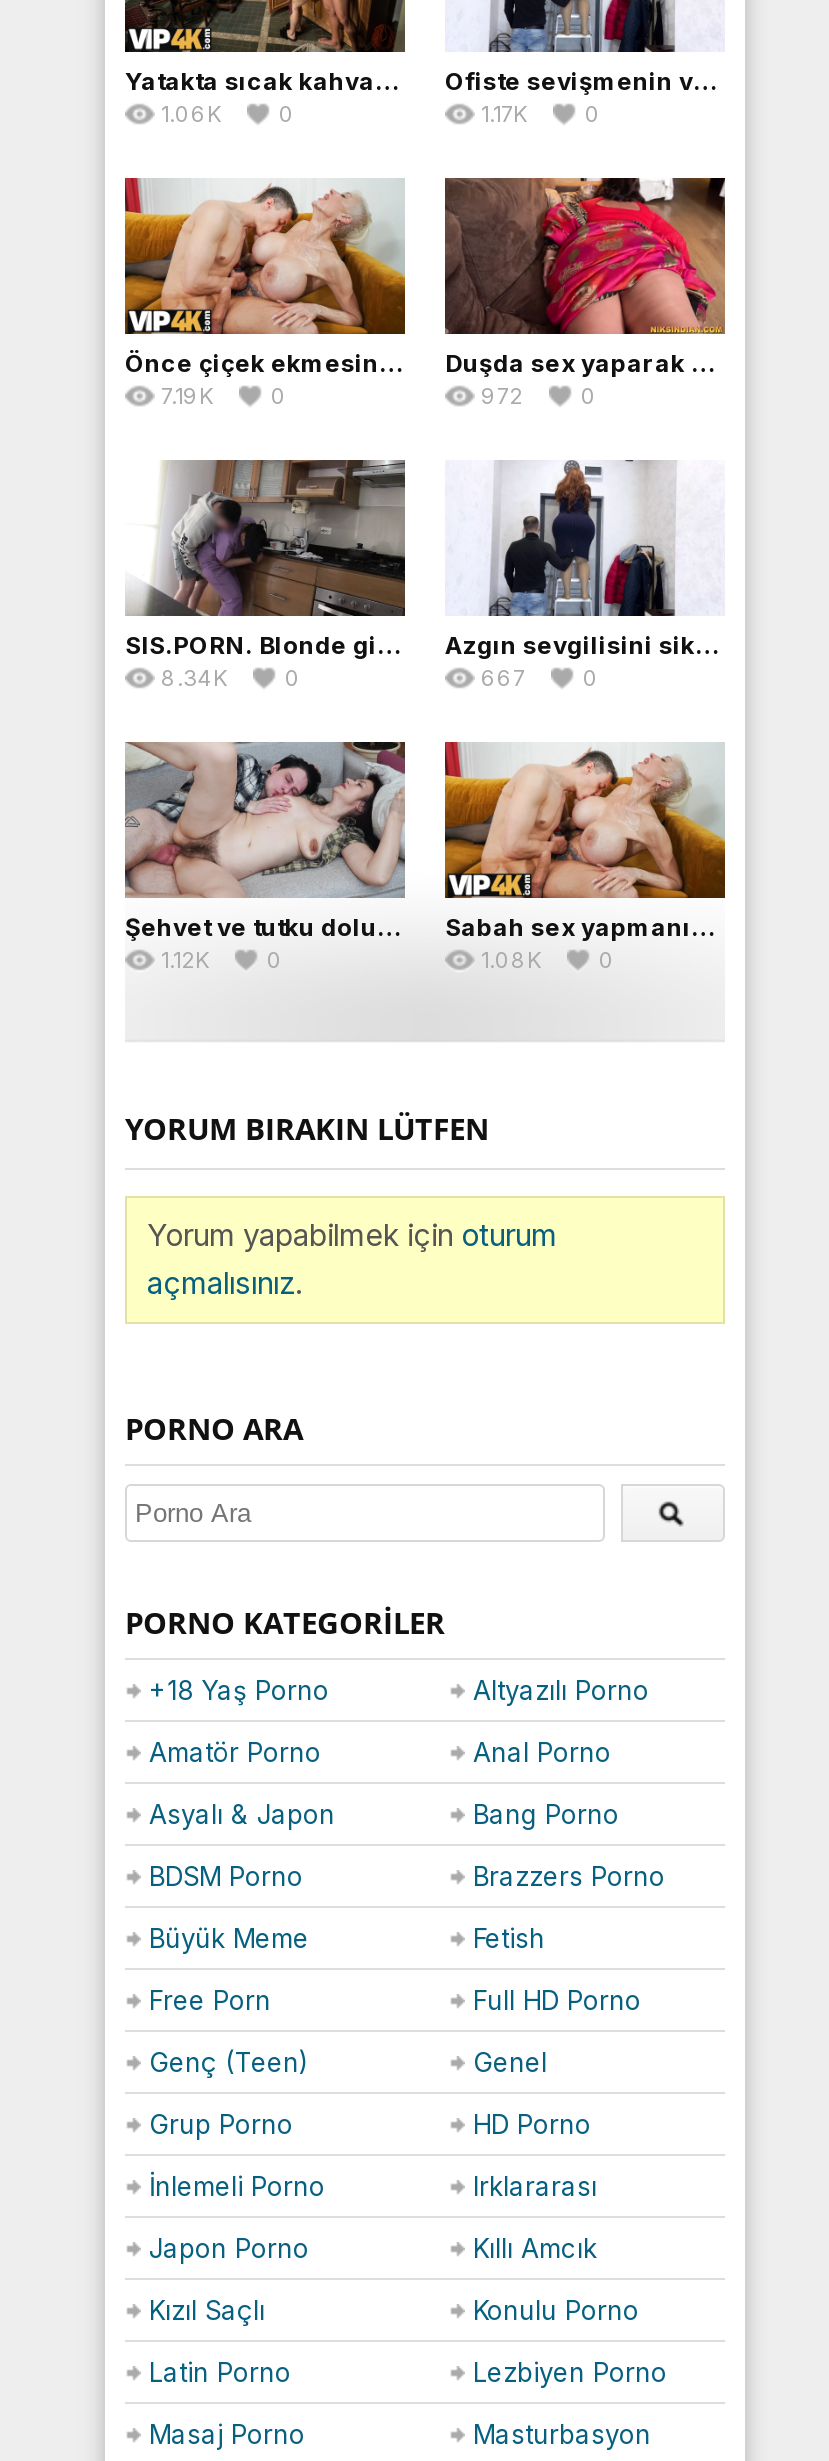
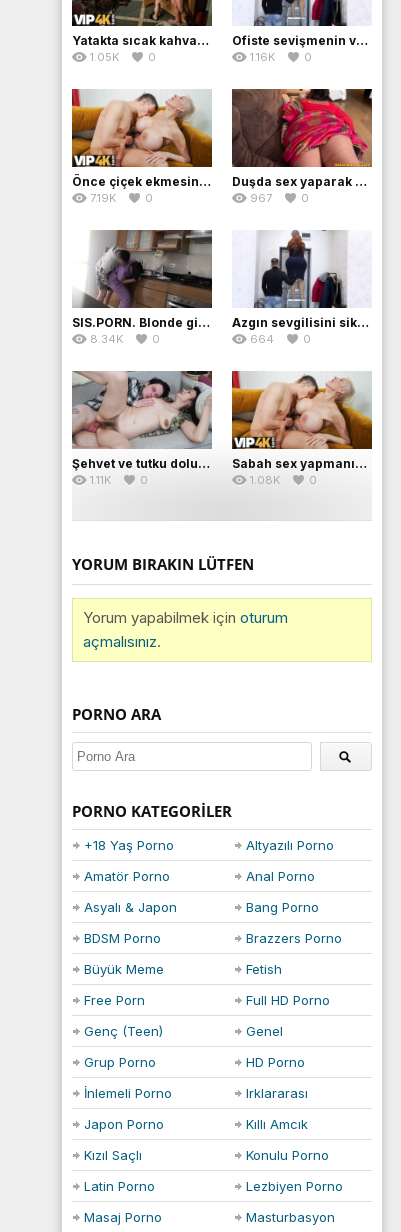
- 1.06K
+ 1.05K

- 1.17K
+ 1.16K

- 972
+ 967

- 667
+ 664

- 1.12K
+ 1.11K
